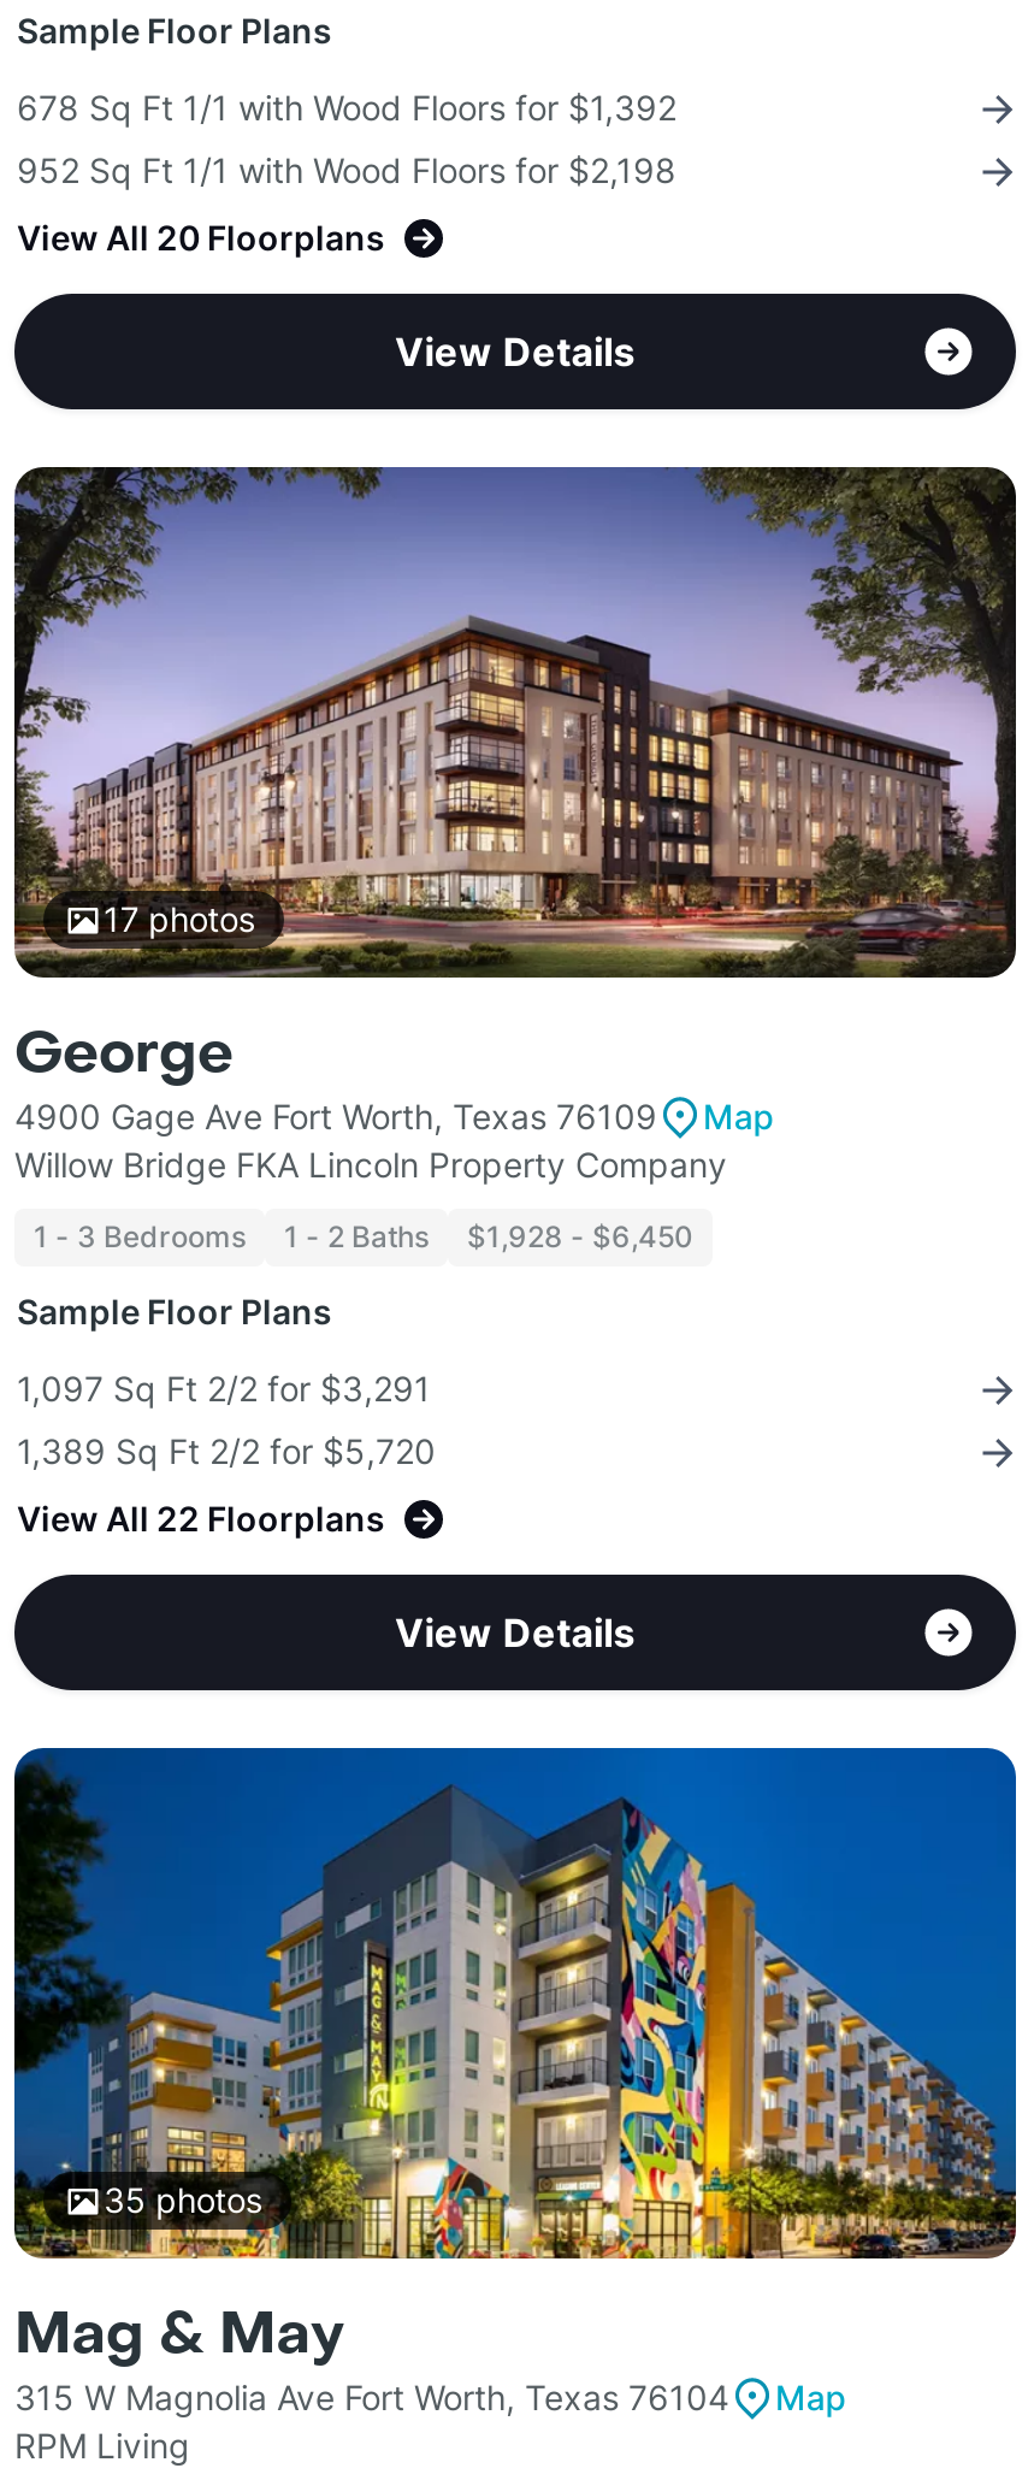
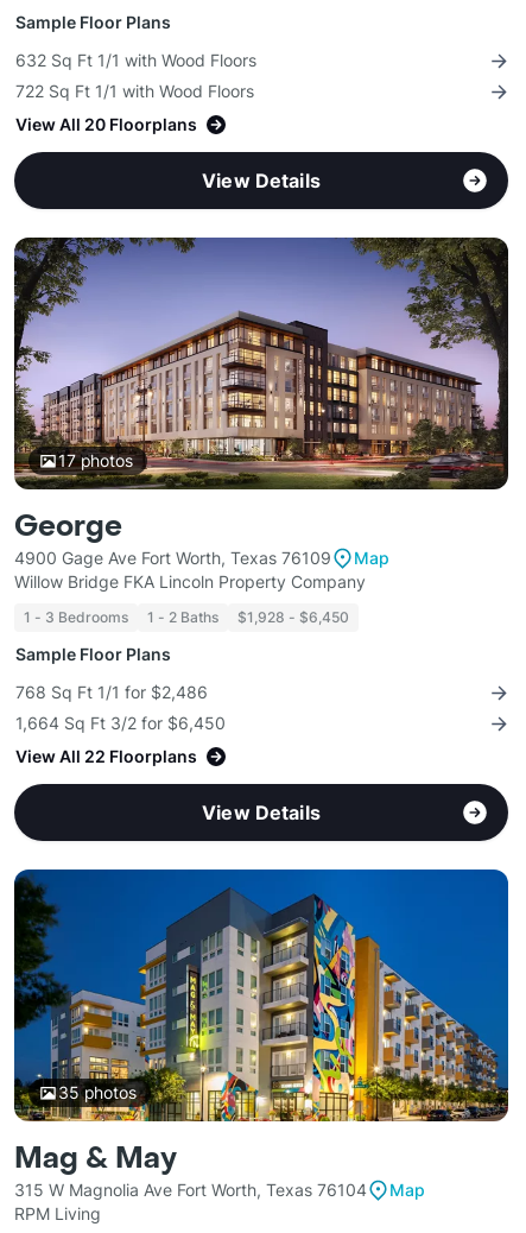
- 678 Sq Ft 1/1 with Wood Floors for $1,392
+ 632 Sq Ft 1/1 with Wood Floors

- 952 Sq Ft 1/1 with Wood Floors for $2,198
+ 722 Sq Ft 1/1 with Wood Floors

- 1,097 Sq Ft 2/2 for $3,291
+ 768 Sq Ft 1/1 for $2,486

- 1,389 Sq Ft 2/2 for $5,720
+ 1,664 Sq Ft 3/2 for $6,450
